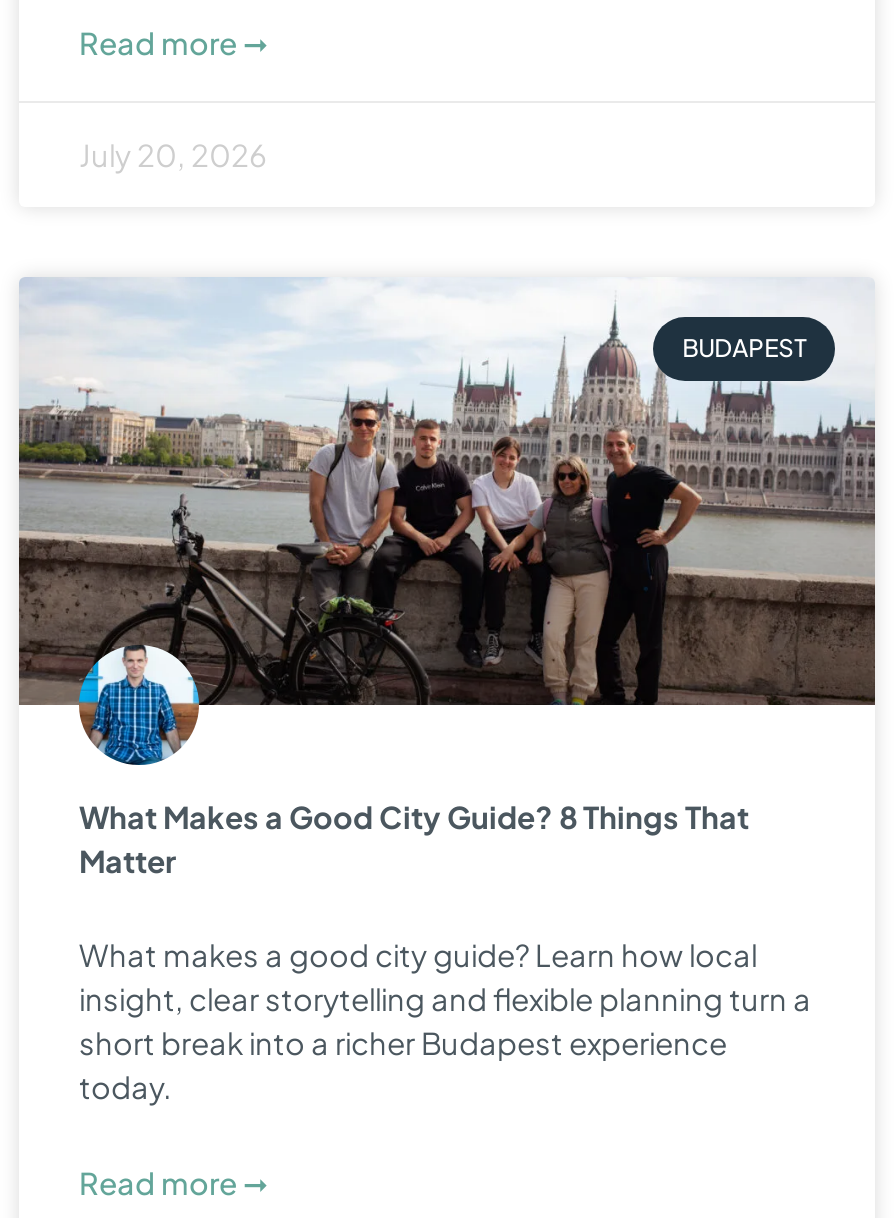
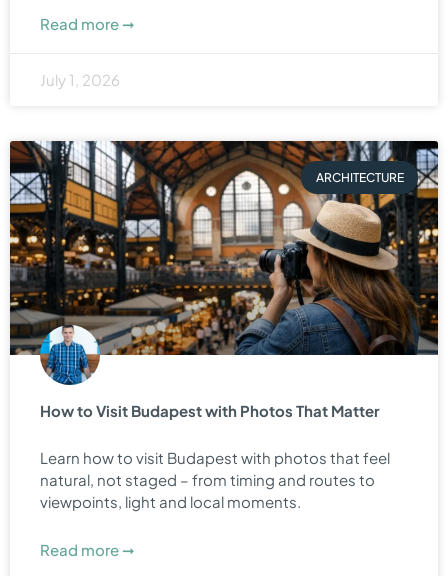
- July 20, 2026
+ July 1, 2026

- [image]
- BUDAPEST
+ [image]
+ ARCHITECTURE

- What Makes a Good City Guide? 8 Things That
- Matter
+ How to Visit Budapest with Photos That Matter

- What makes a good city guide? Learn how local
- insight, clear storytelling and flexible planning turn a
- short break into a richer Budapest experience
- today.
+ Learn how to visit Budapest with photos that feel
+ natural, not staged – from timing and routes to
+ viewpoints, light and local moments.
